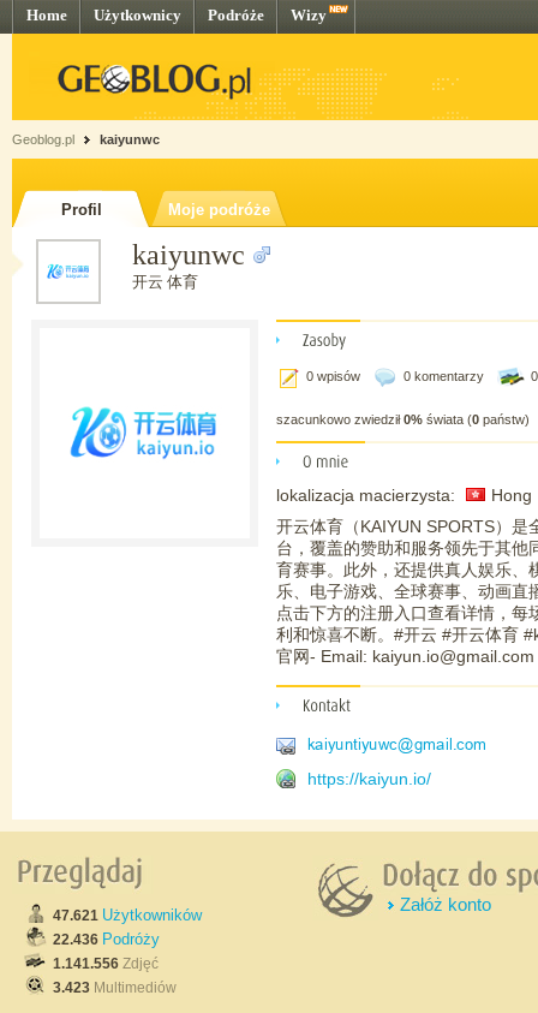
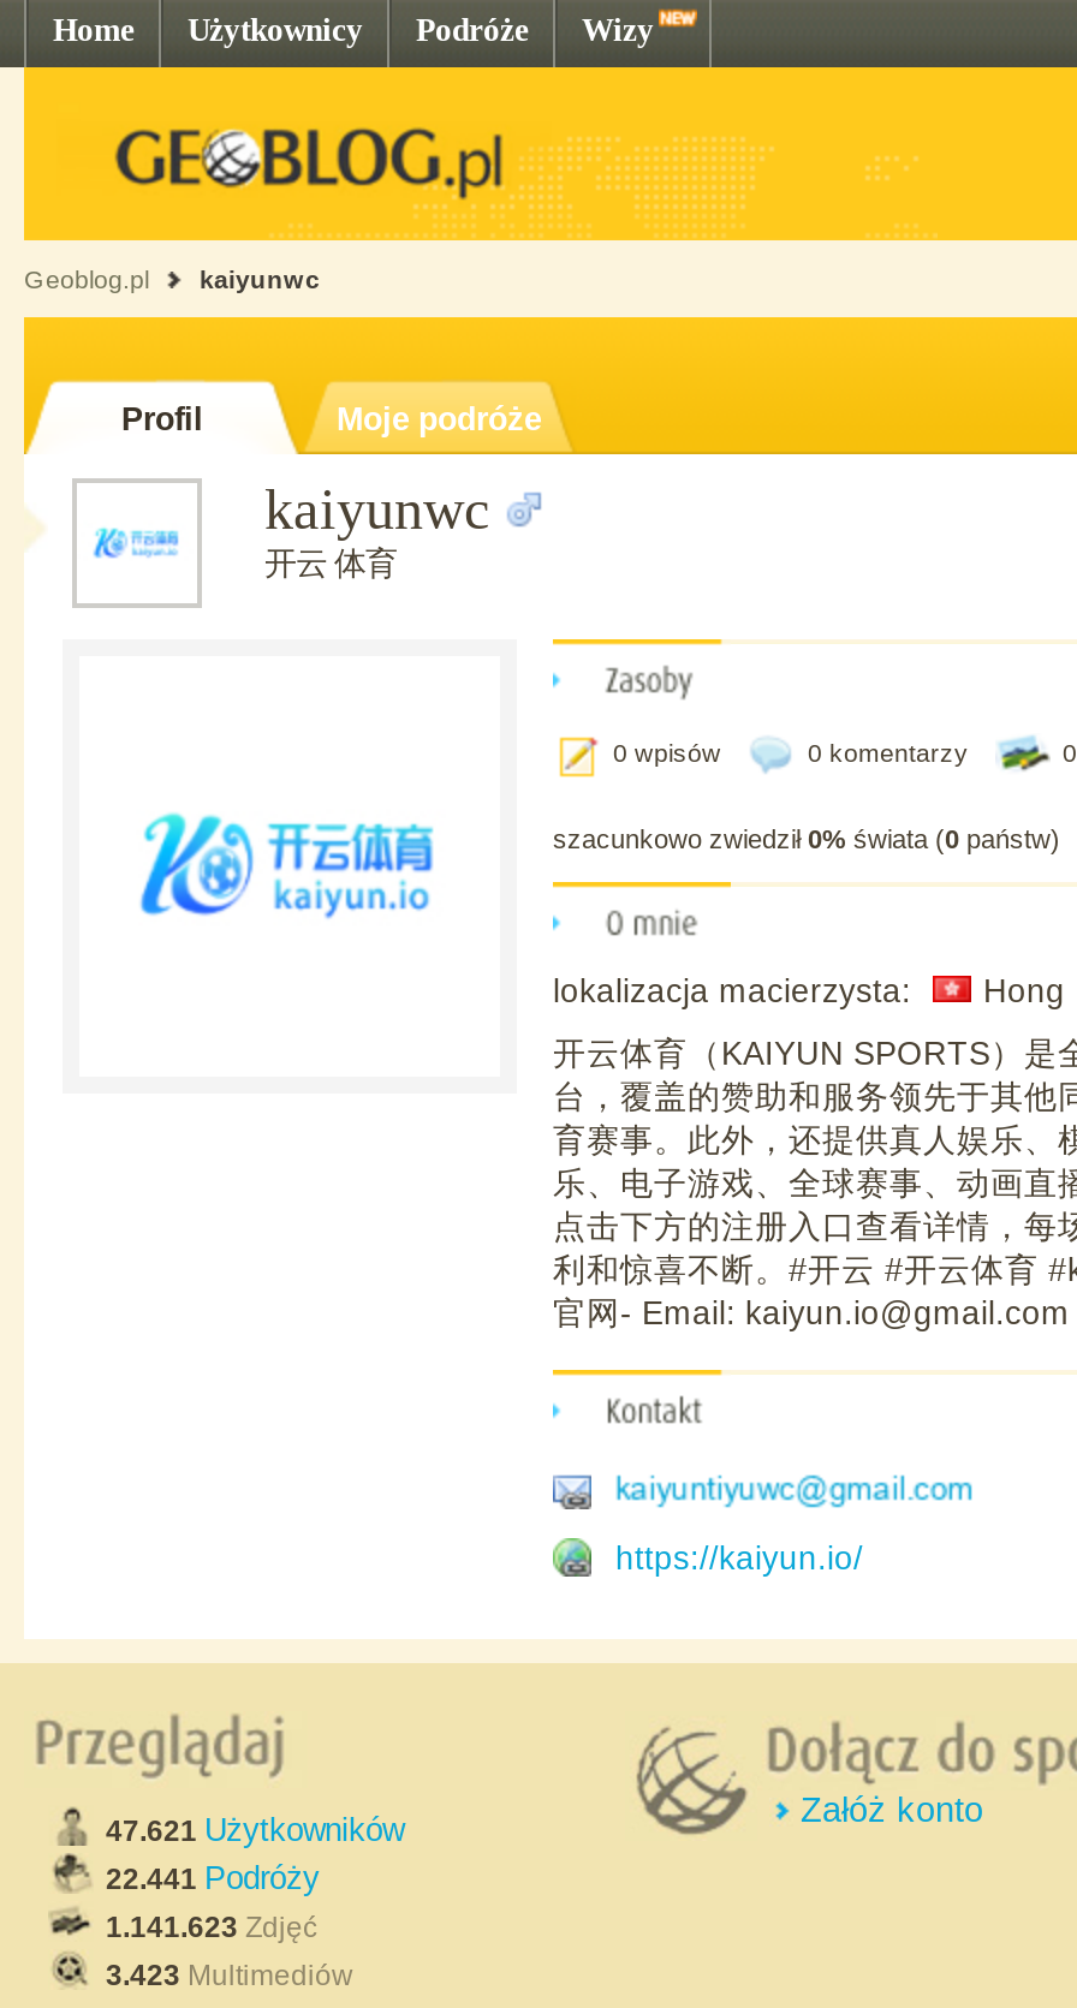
- 22.436 Podróży
+ 22.441 Podróży

- 1.141.556 Zdjęć
+ 1.141.623 Zdjęć
